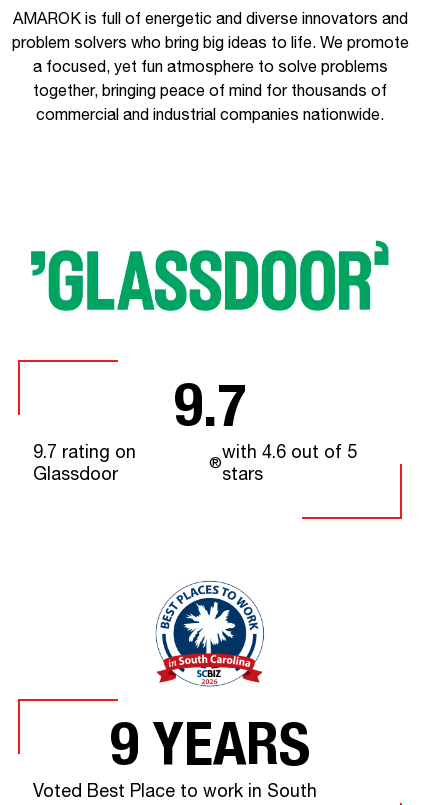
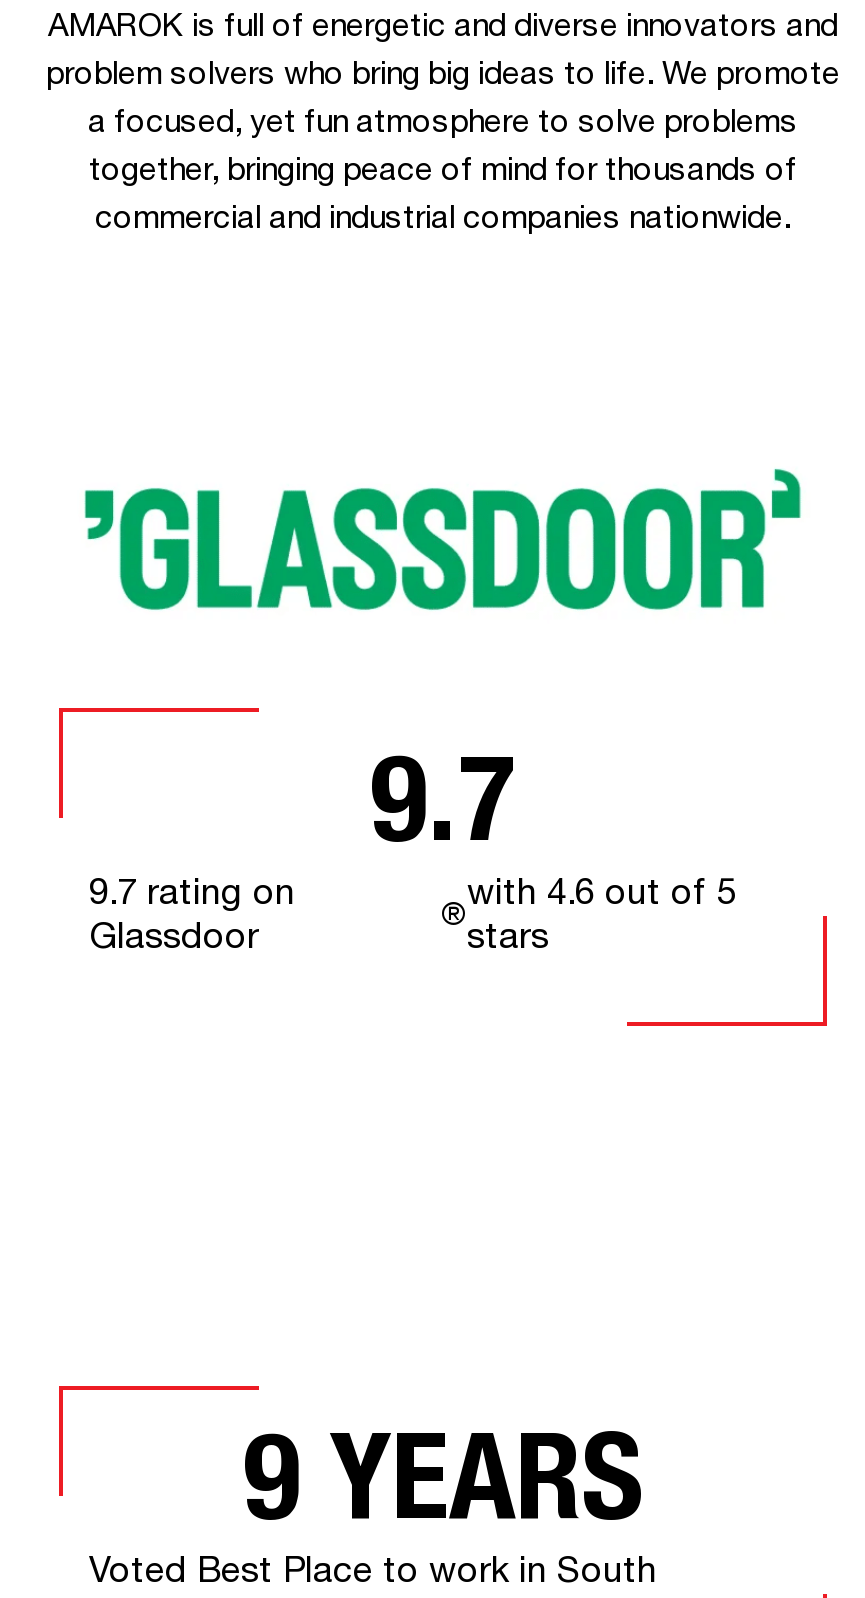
- [image]
